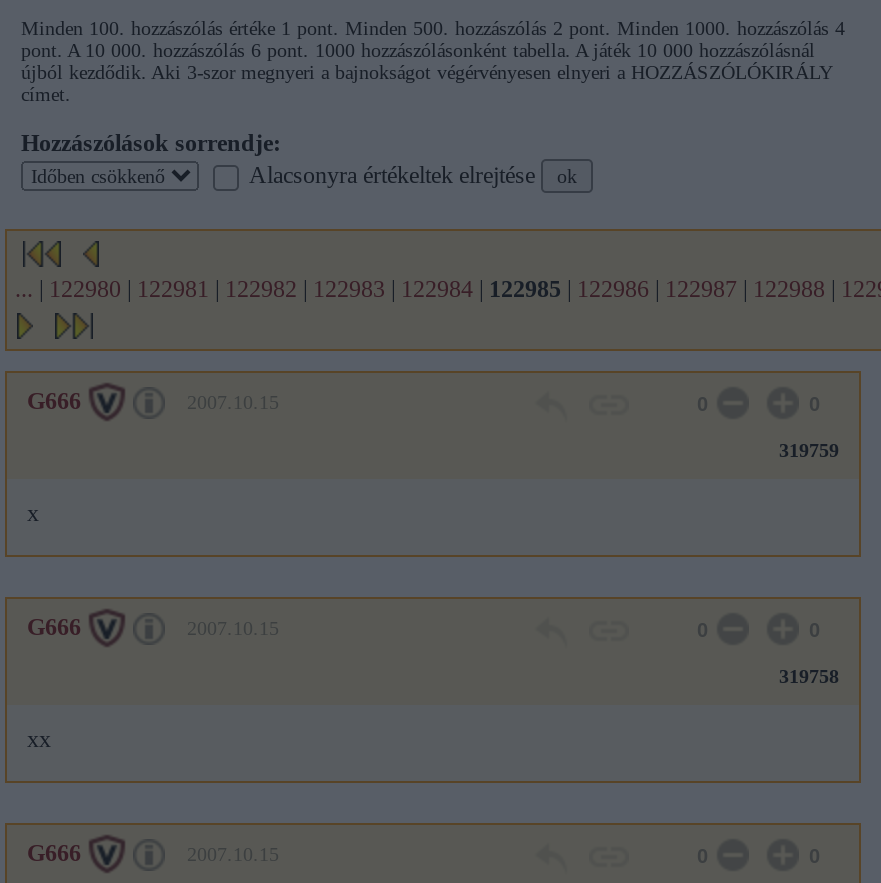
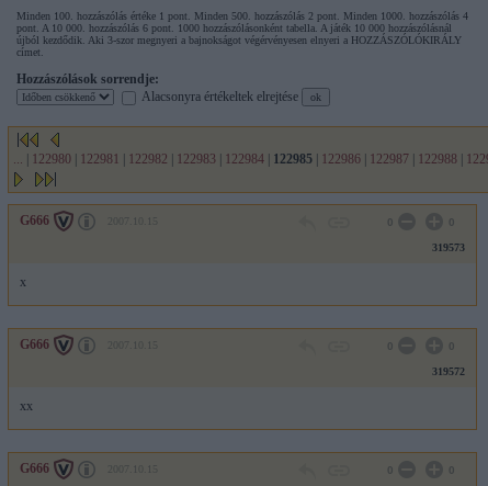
- 319759
+ 319573

- 319758
+ 319572
